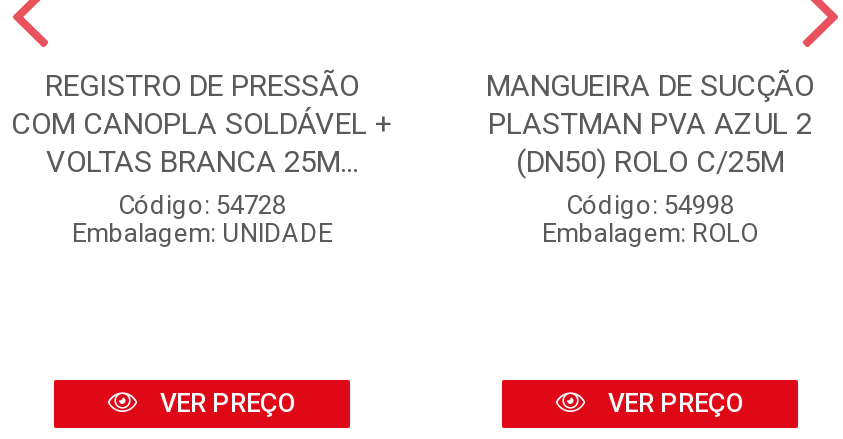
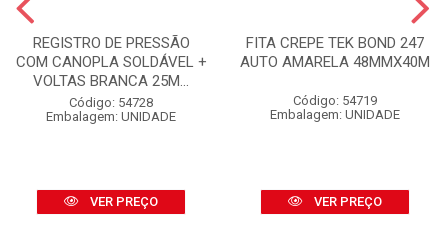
- MANGUEIRA DE SUCÇÃO
- PLASTMAN PVA AZUL 2
- (DN50) ROLO C/25M
- Código: 54998
- Embalagem: ROLO
+ FITA CREPE TEK BOND 247
+ AUTO AMARELA 48MMX40M
+ Código: 54719
+ Embalagem: UNIDADE
